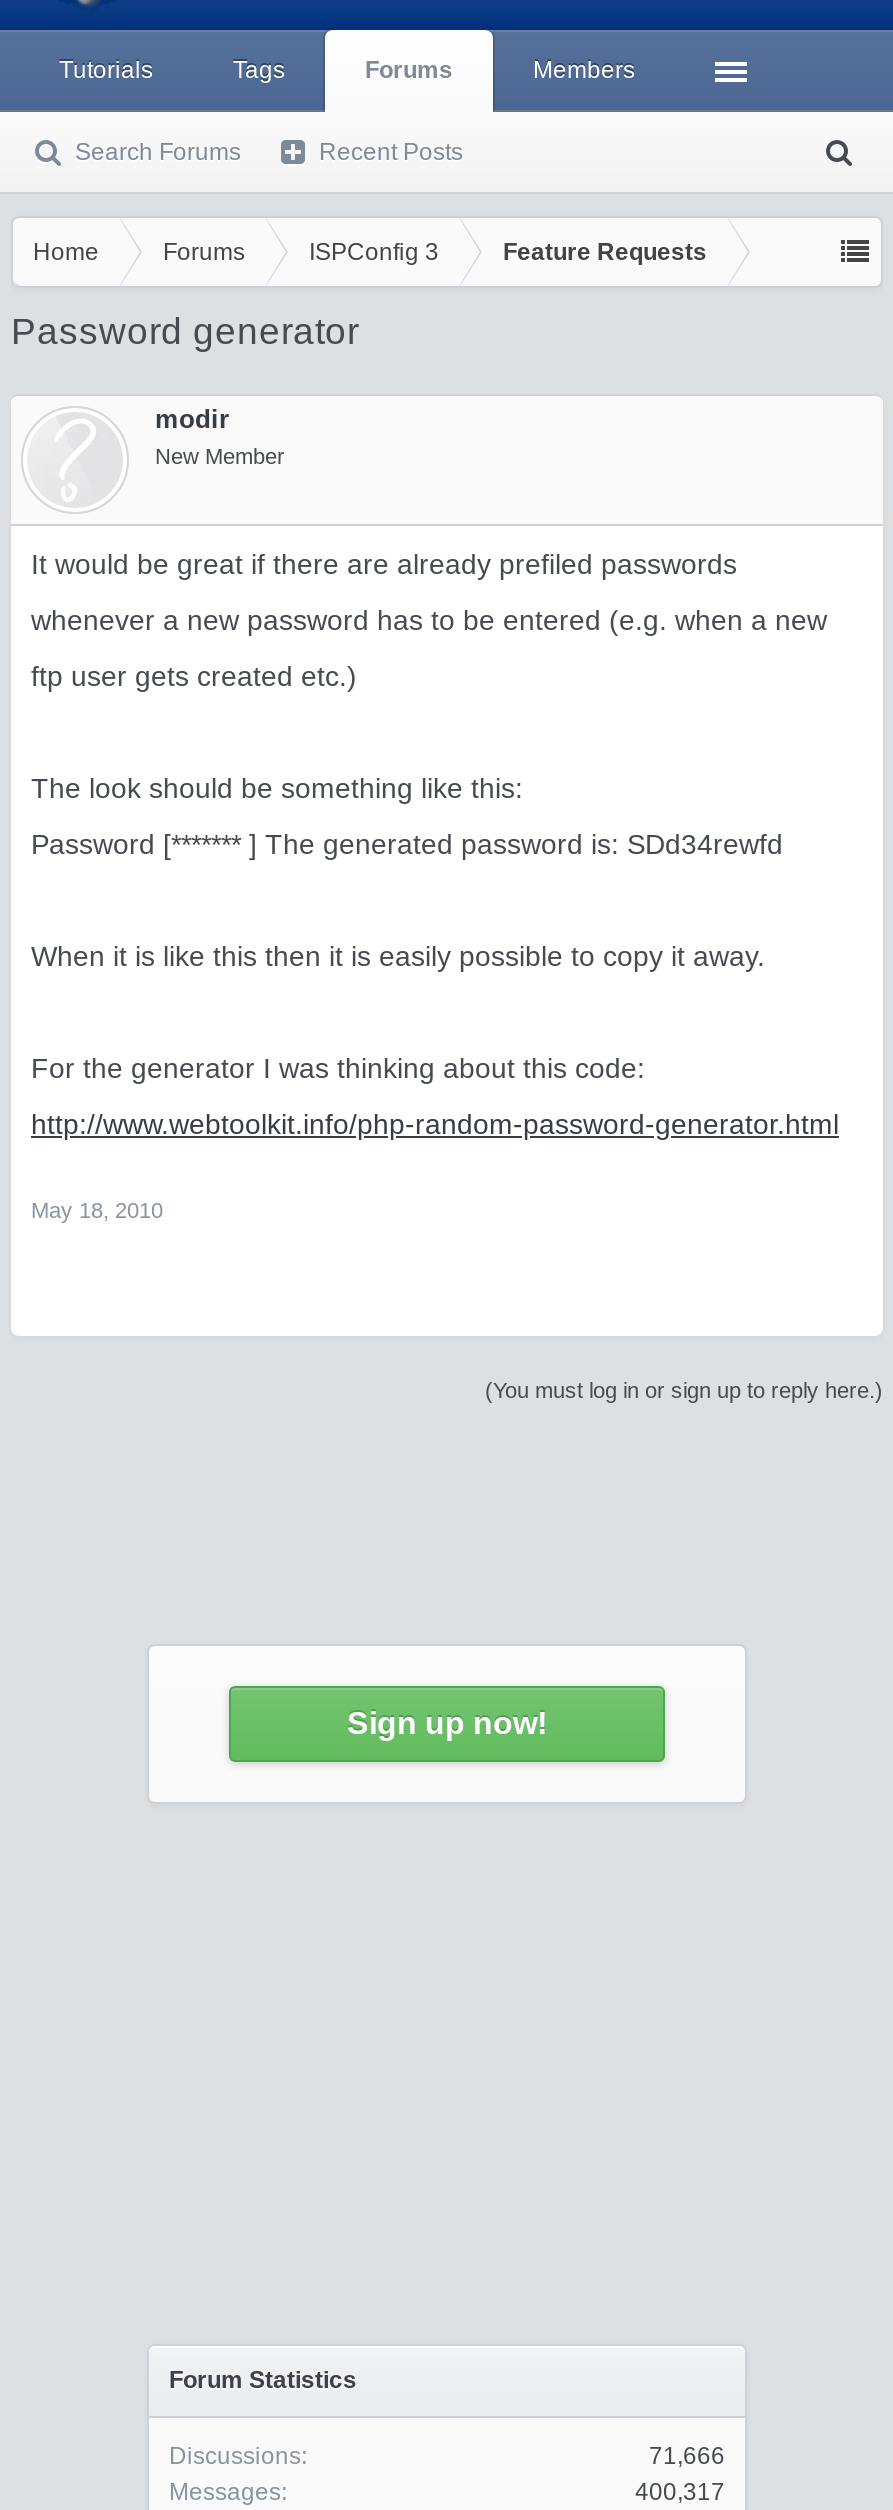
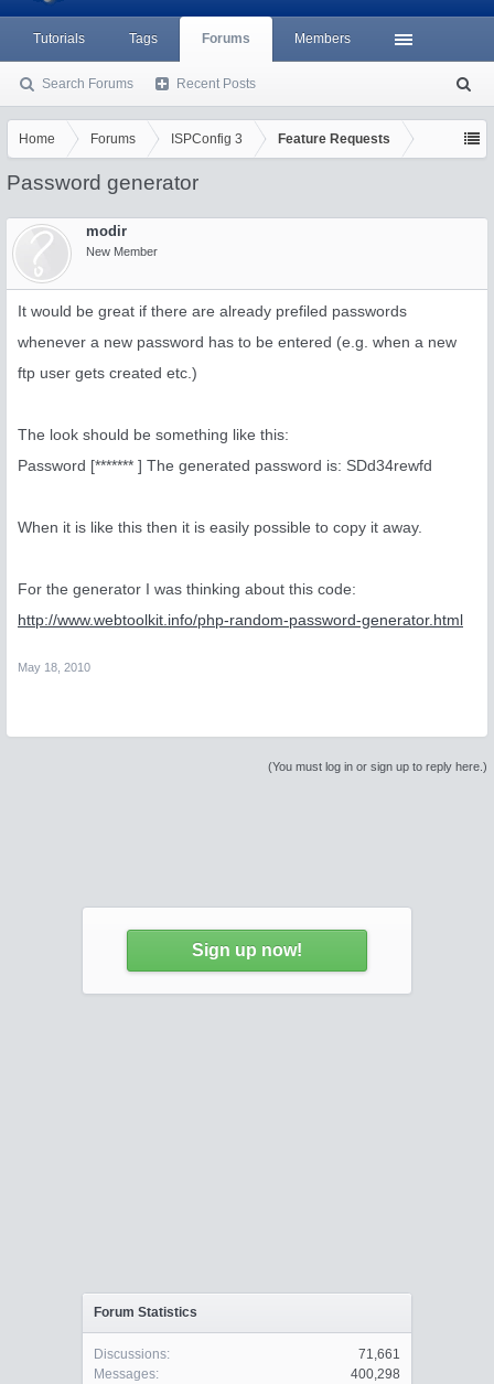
- 71,666
+ 71,661

- 400,317
+ 400,298
